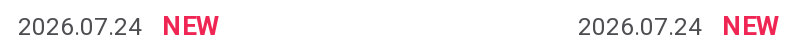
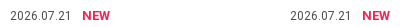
- 2026.07.24 NEW
+ 2026.07.21 NEW

- 2026.07.24 NEW
+ 2026.07.21 NEW
